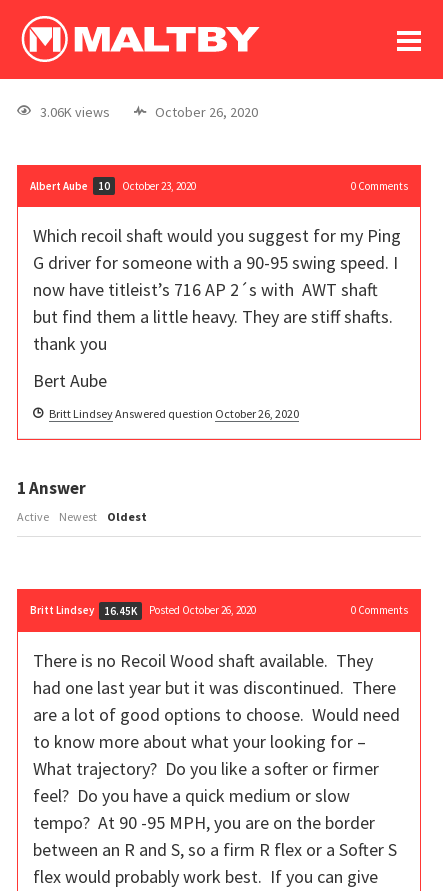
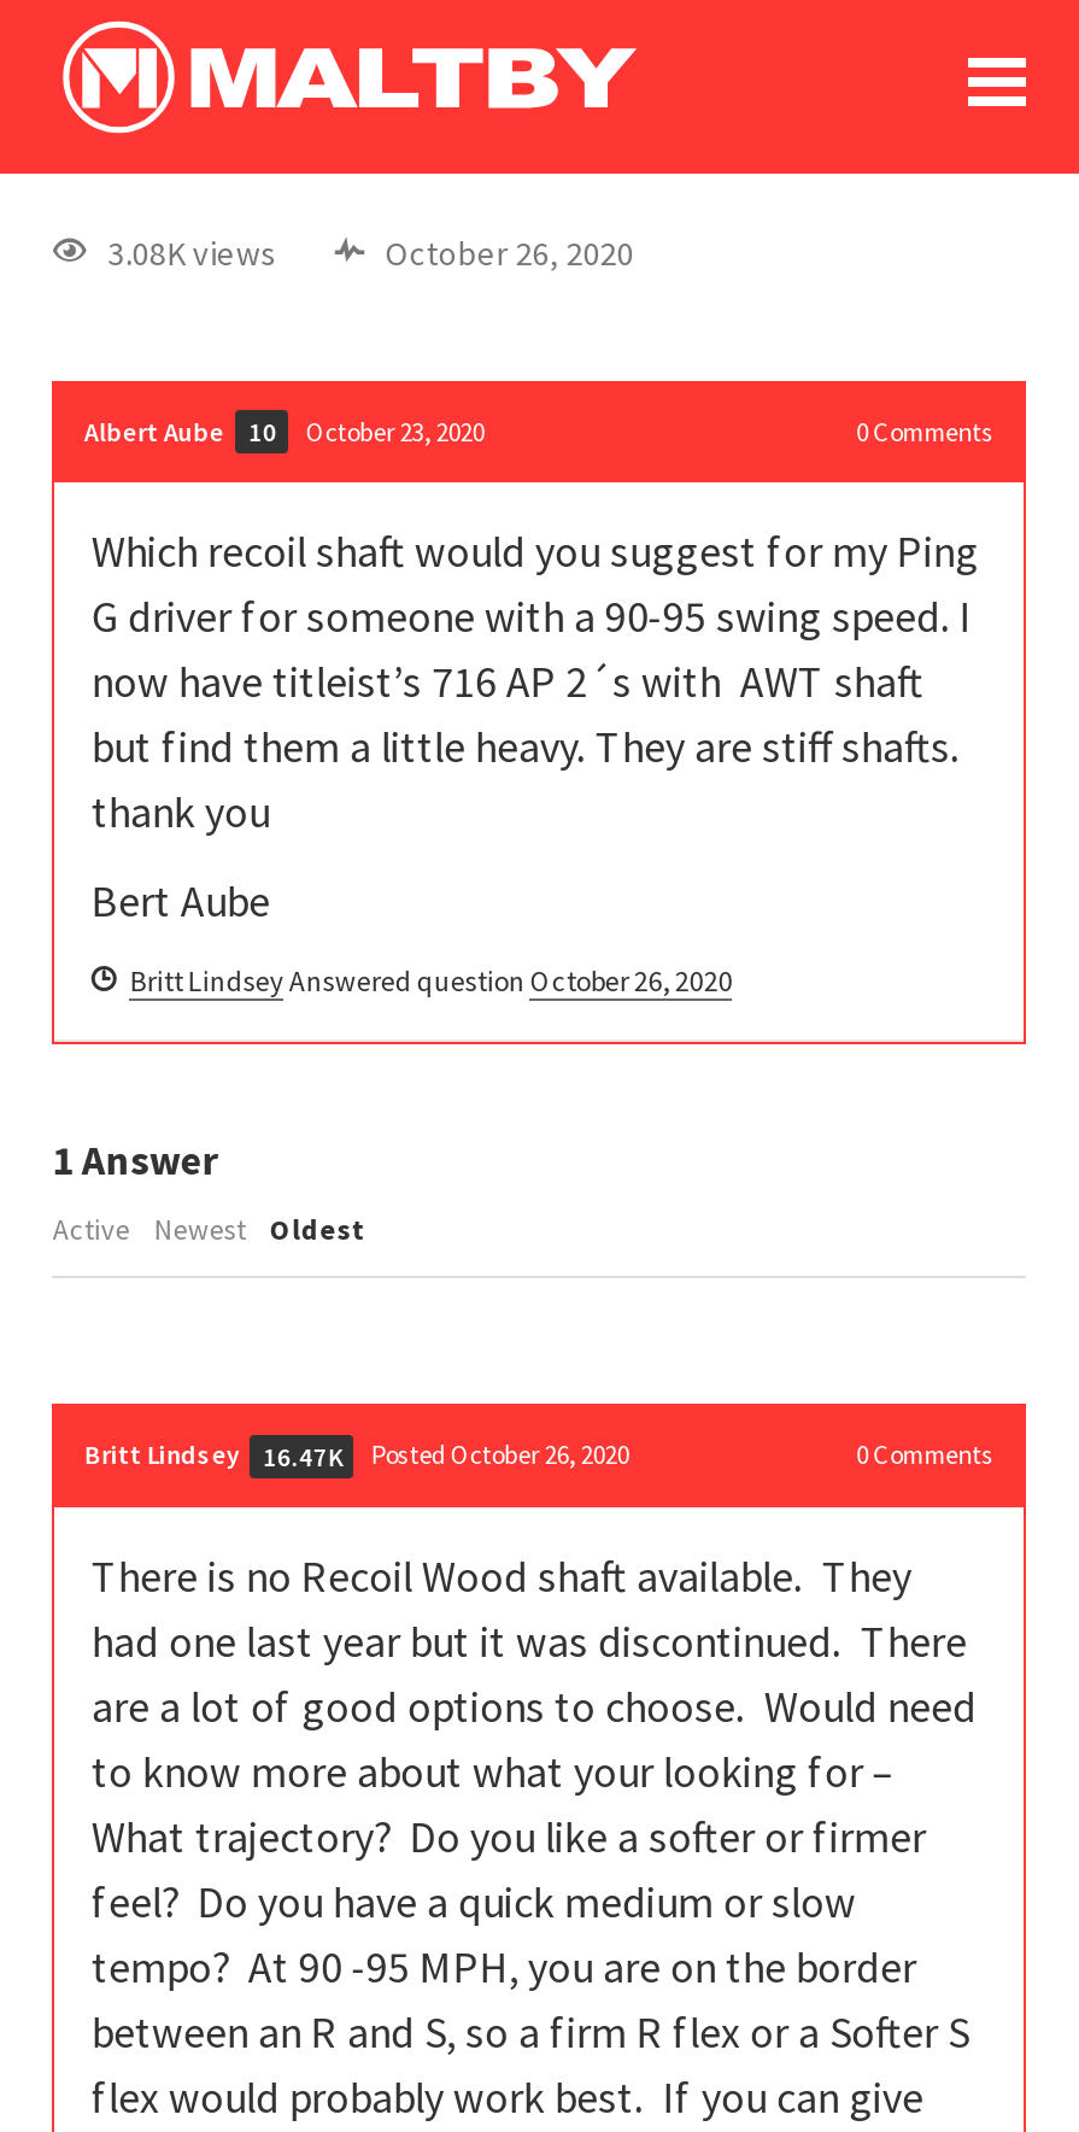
- 3.06K views
+ 3.08K views

- Britt Lindsey 16.45K Posted October 26, 2020
+ Britt Lindsey 16.47K Posted October 26, 2020
